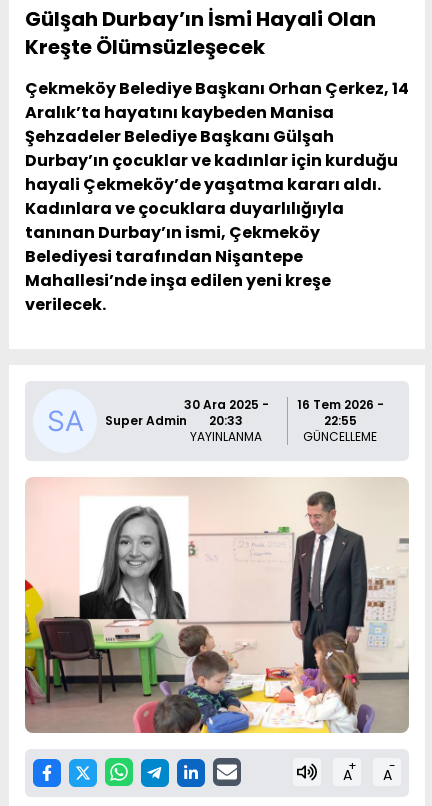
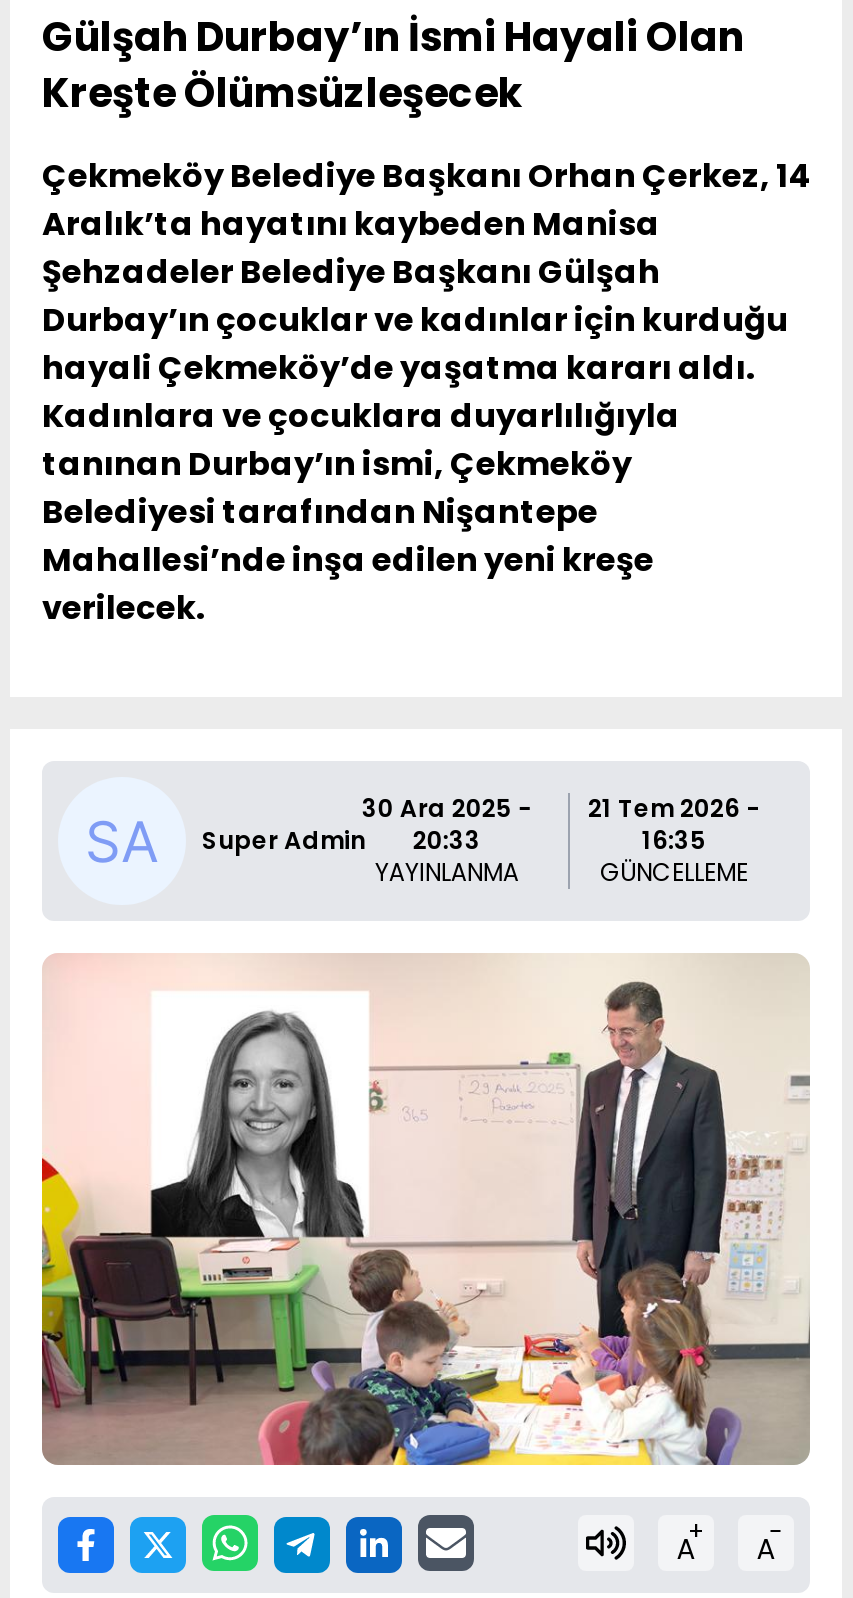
- 30 Ara 2025 - 16 Tem 2026 -
+ 30 Ara 2025 - 21 Tem 2026 -

- 22:55
+ 16:35
